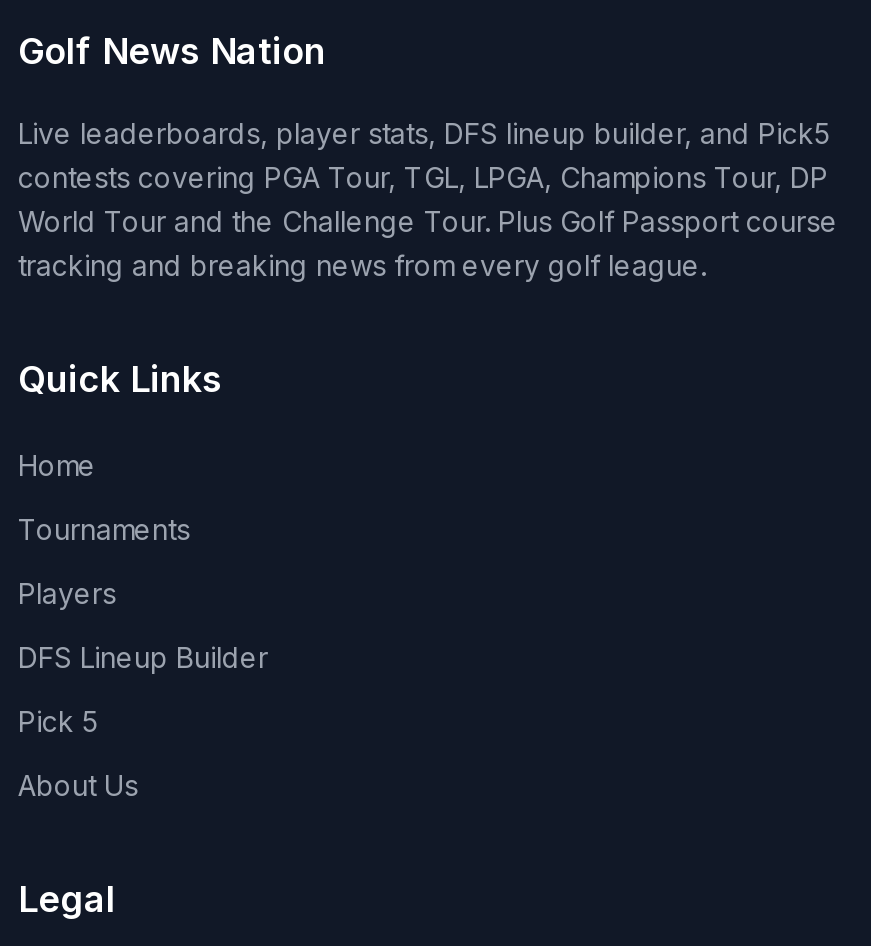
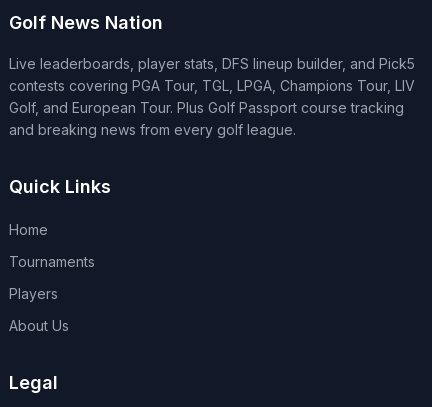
- contests covering PGA Tour, TGL, LPGA, Champions Tour, DP
- World Tour and the Challenge Tour. Plus Golf Passport course
- tracking and breaking news from every golf league.
+ contests covering PGA Tour, TGL, LPGA, Champions Tour, LIV
+ Golf, and European Tour. Plus Golf Passport course tracking
+ and breaking news from every golf league.

- DFS Lineup Builder
- Pick 5
